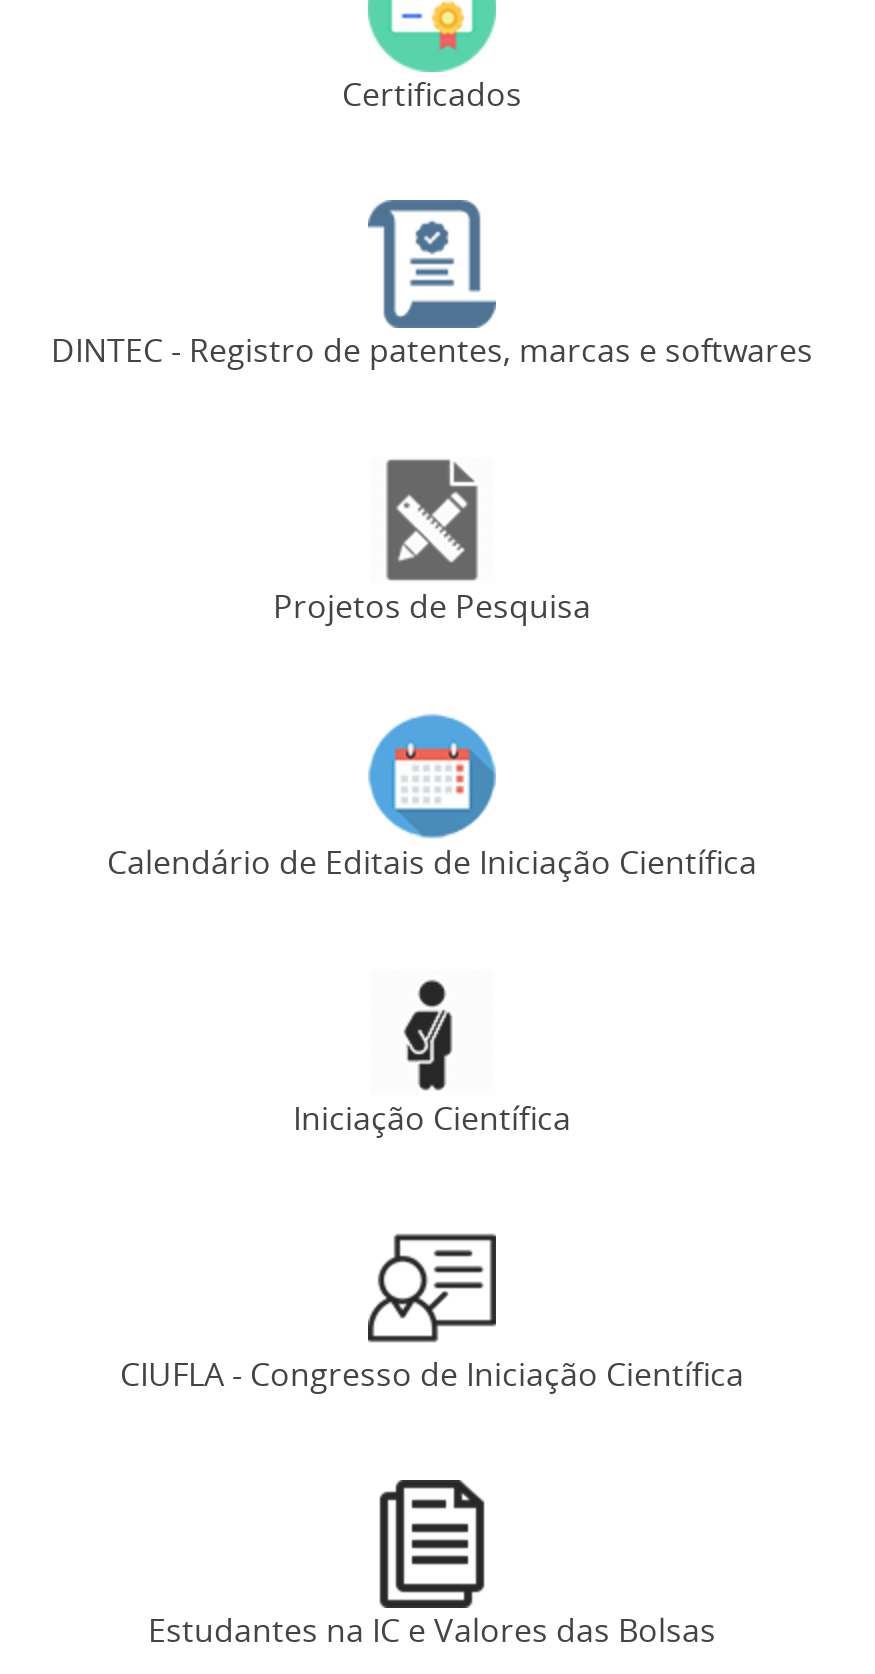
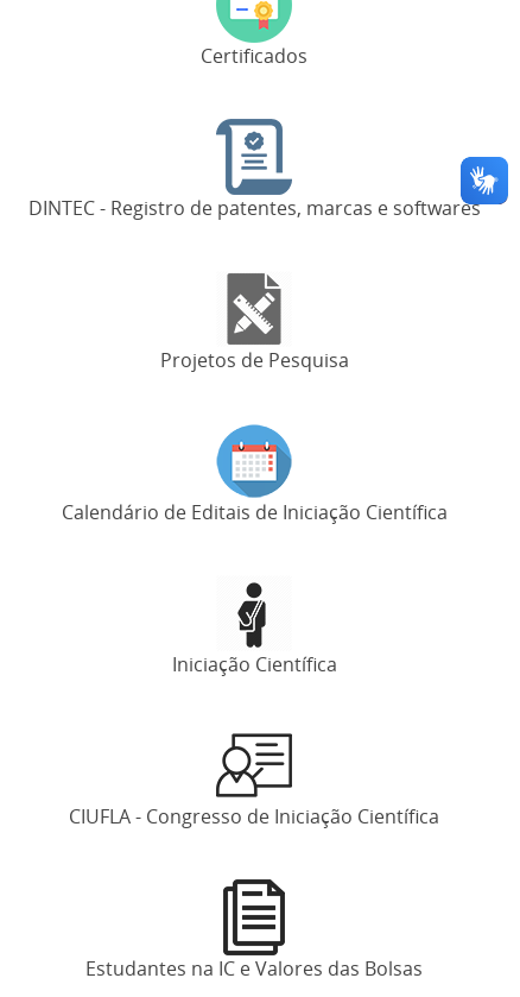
+ [image]
